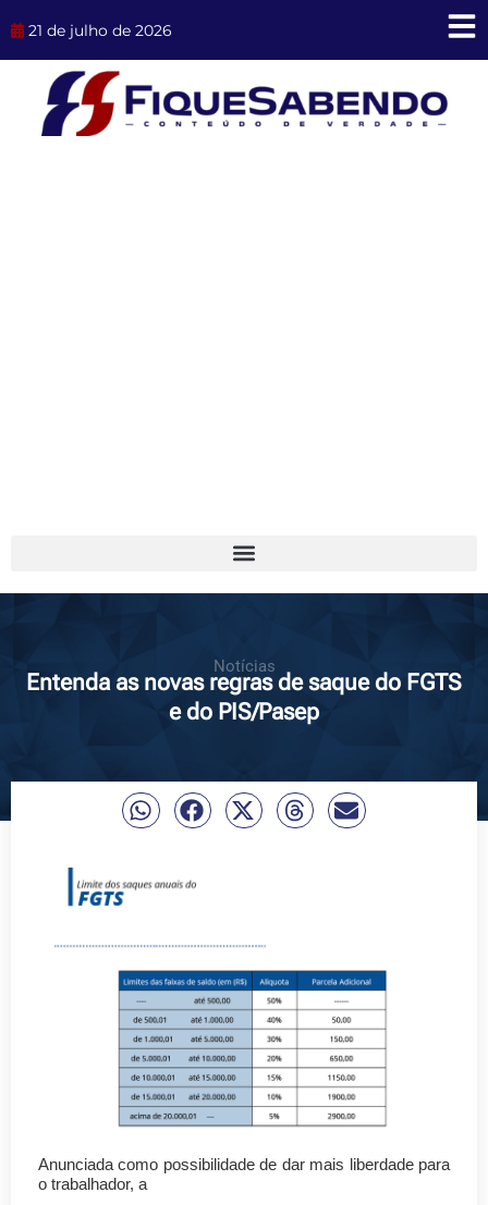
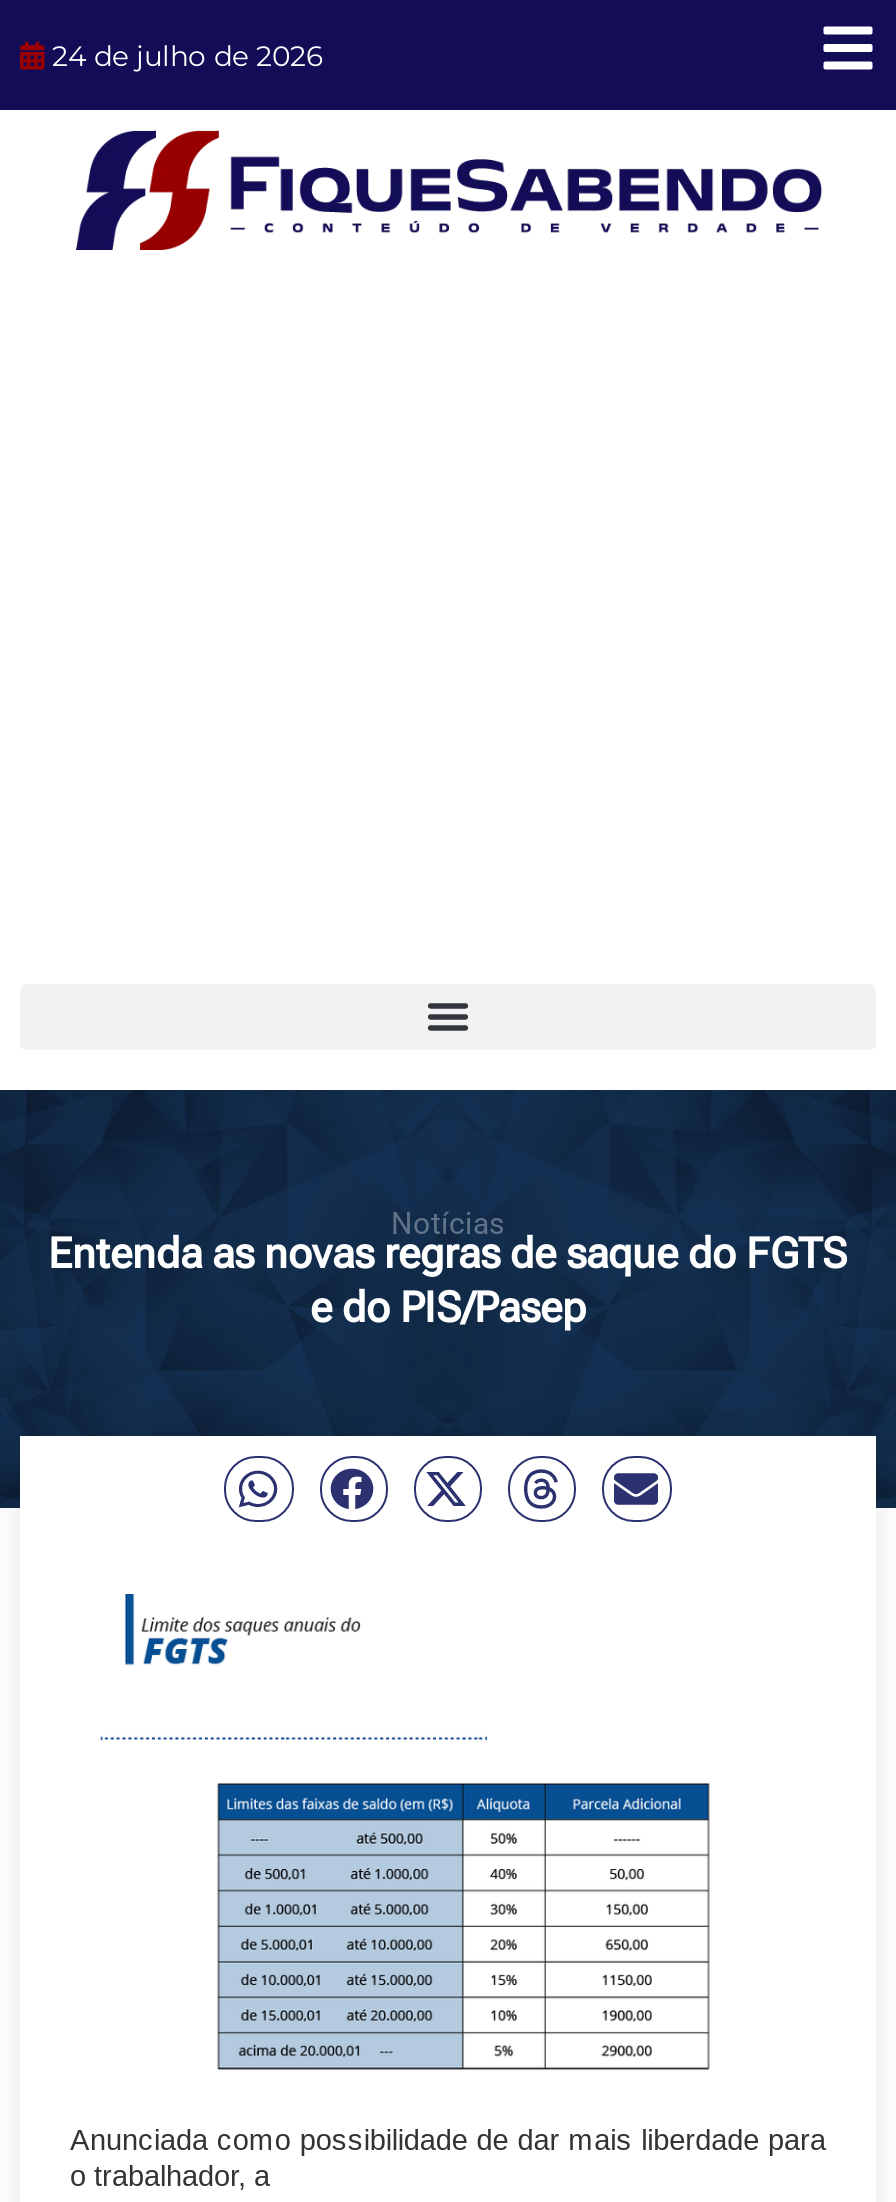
- 21 de julho de 2026
+ 24 de julho de 2026
